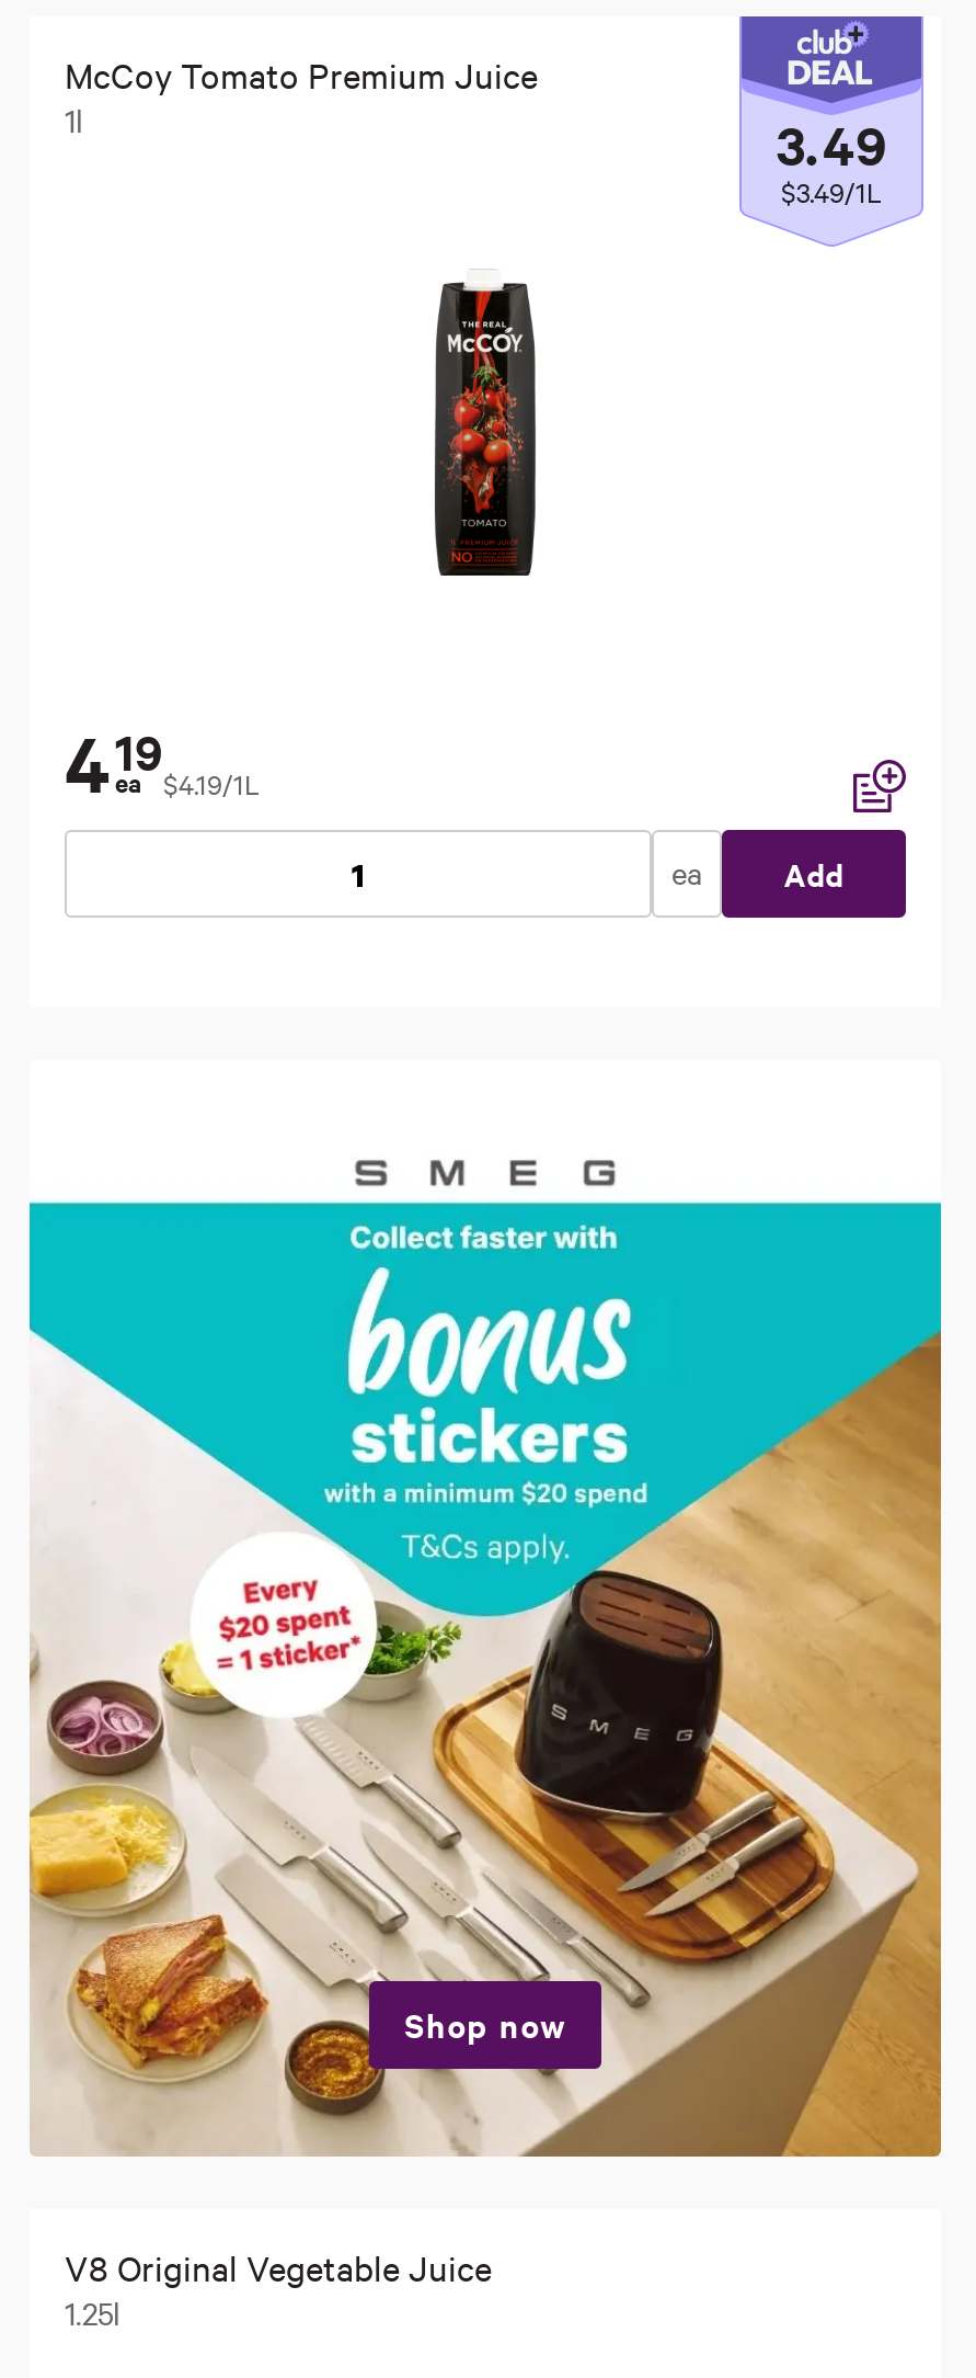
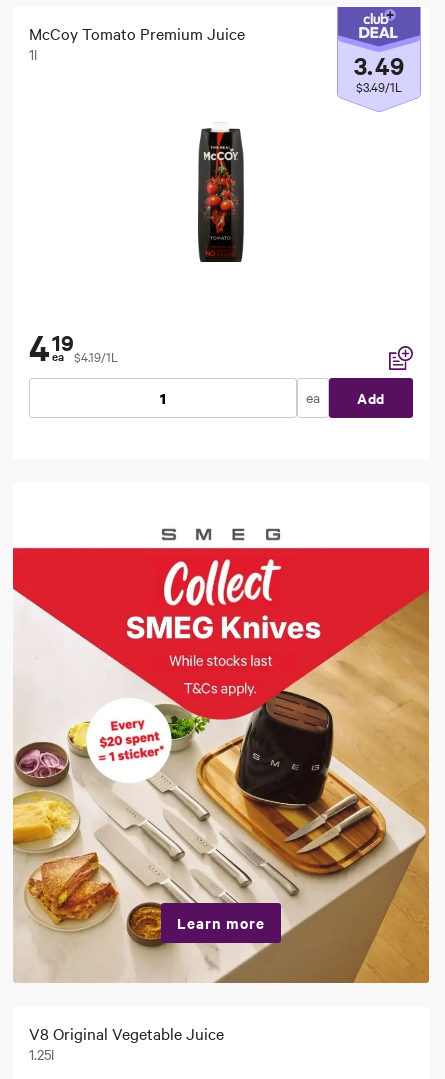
- [image]
- Shop now
+ [image]
+ Learn more
